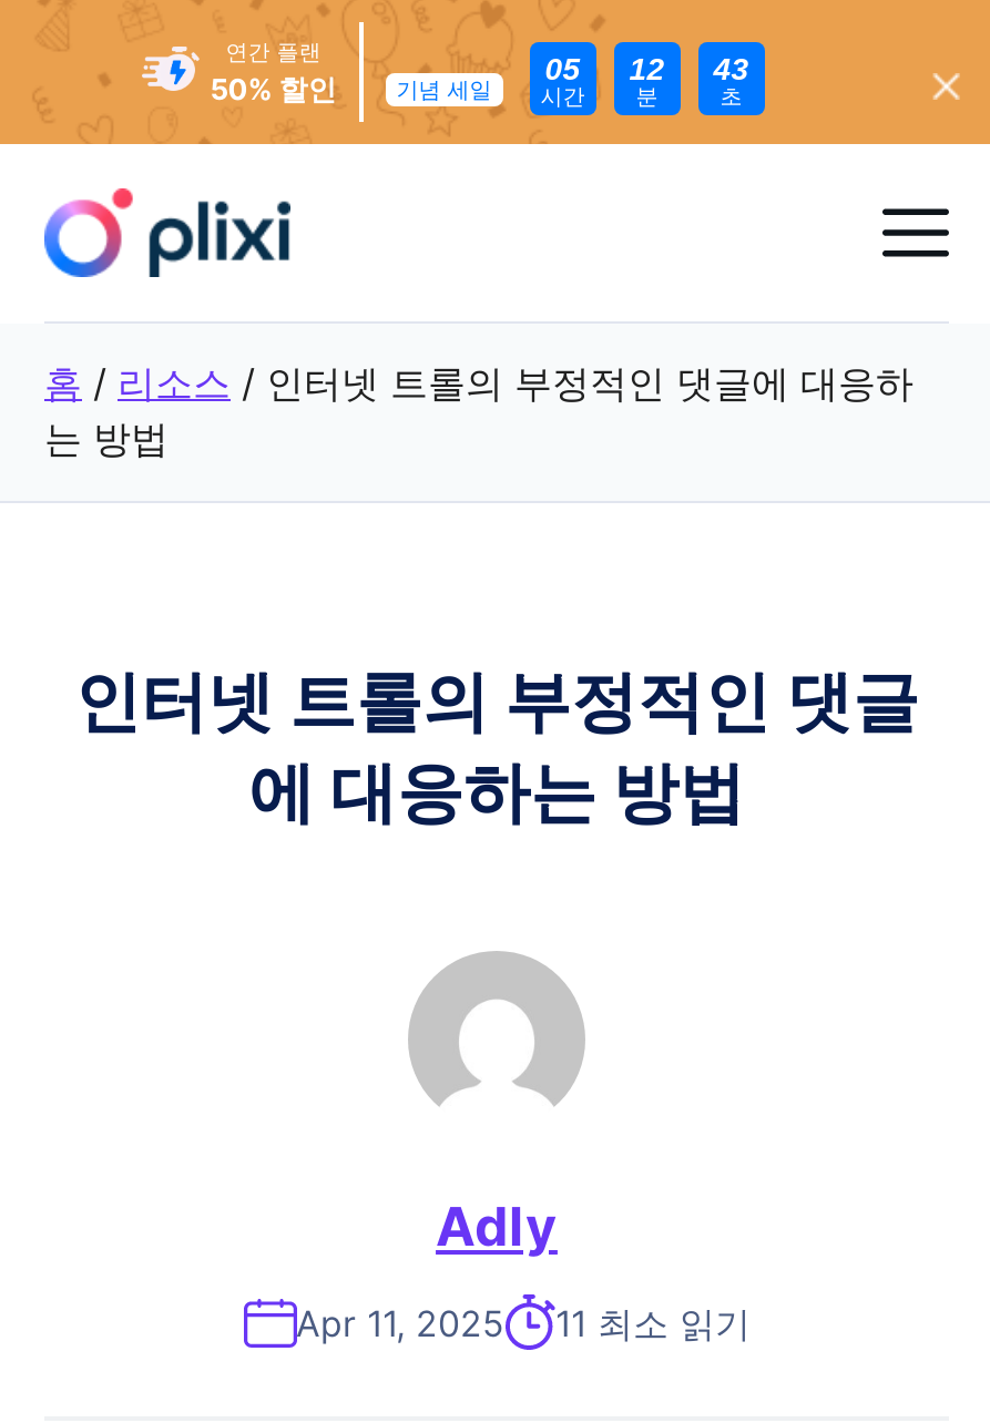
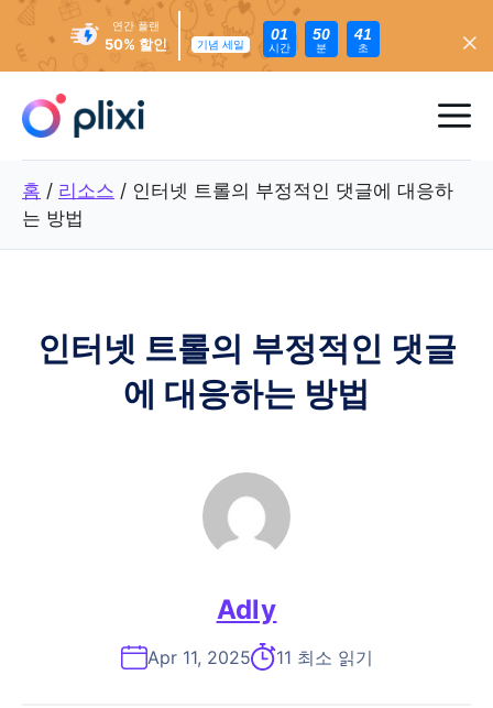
- 05
+ 01

- 12
+ 50
